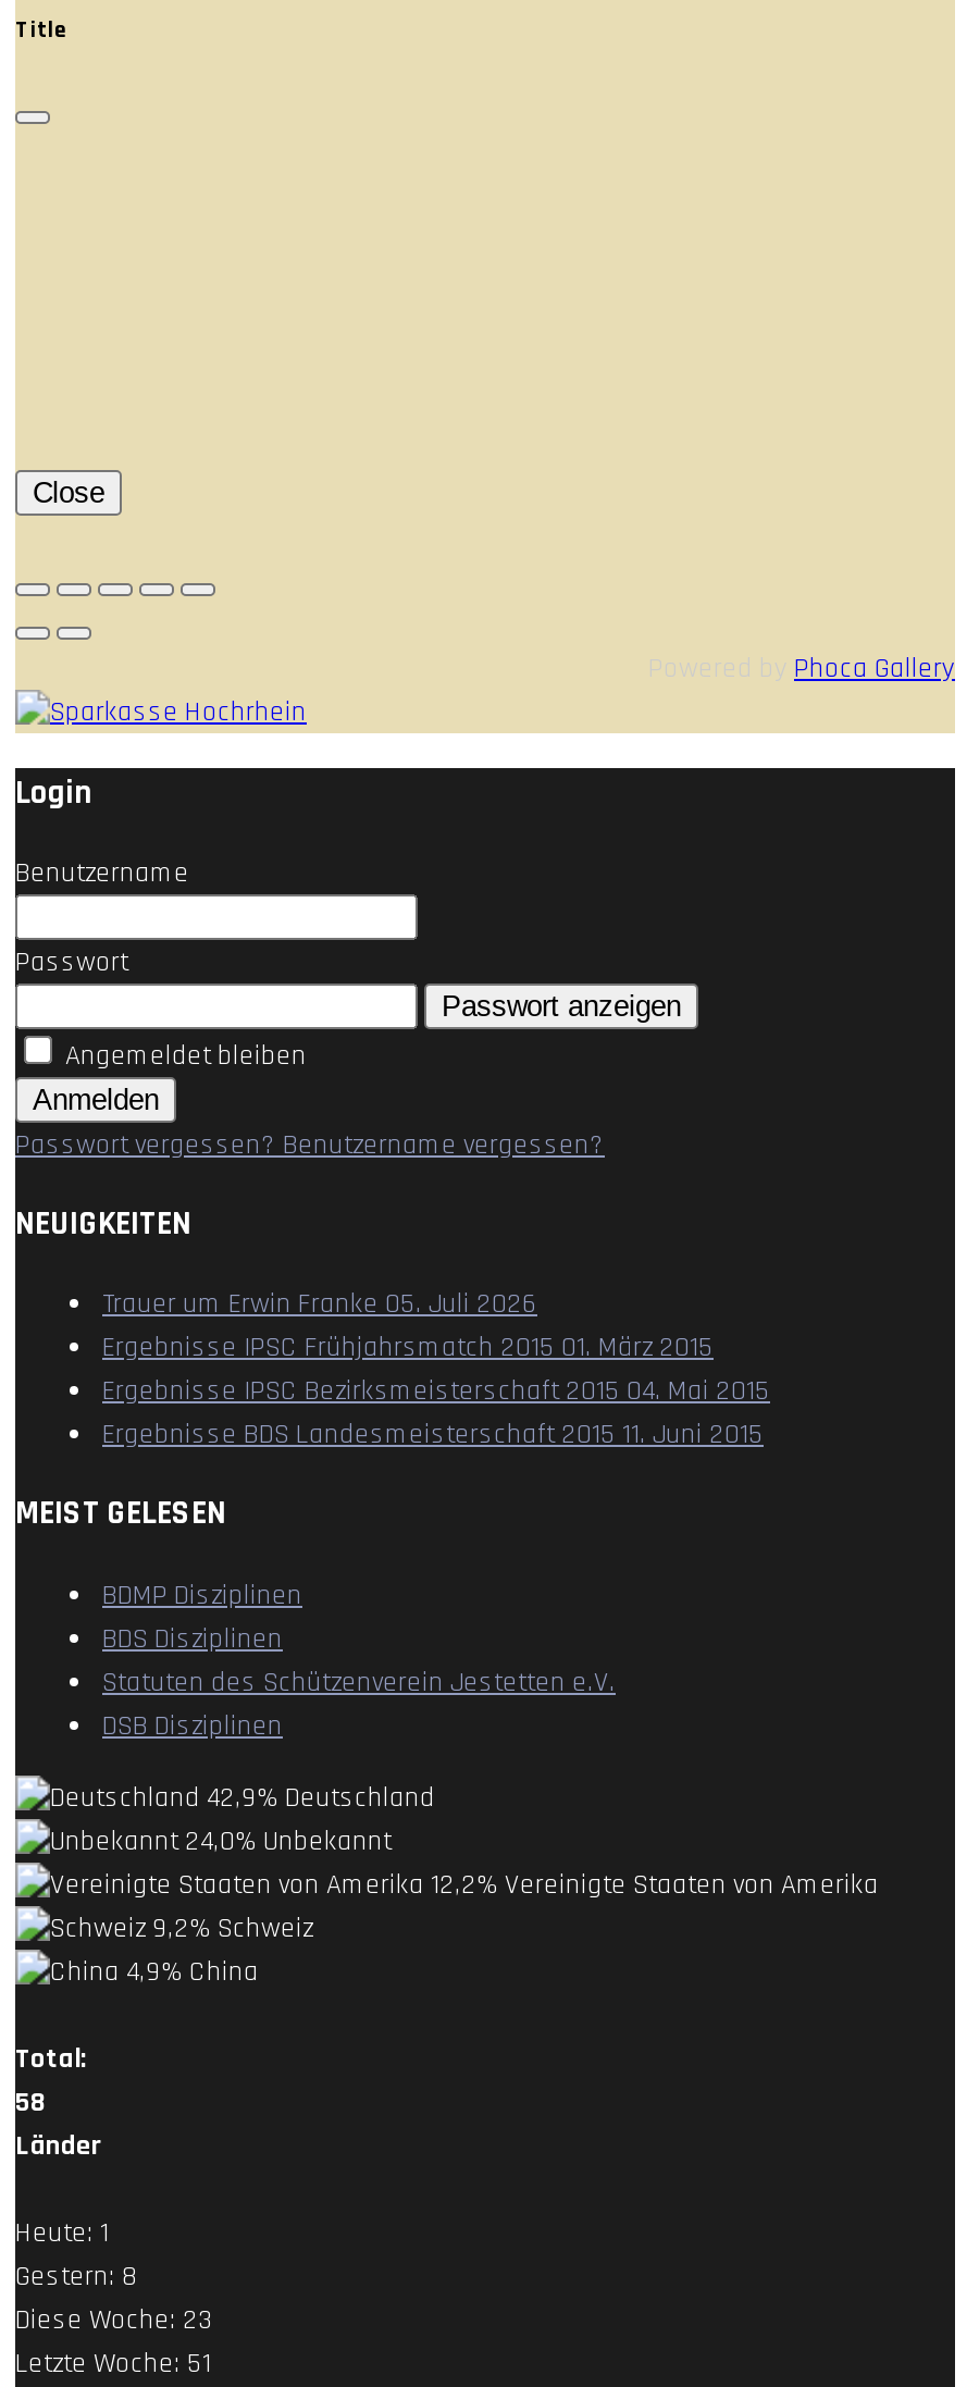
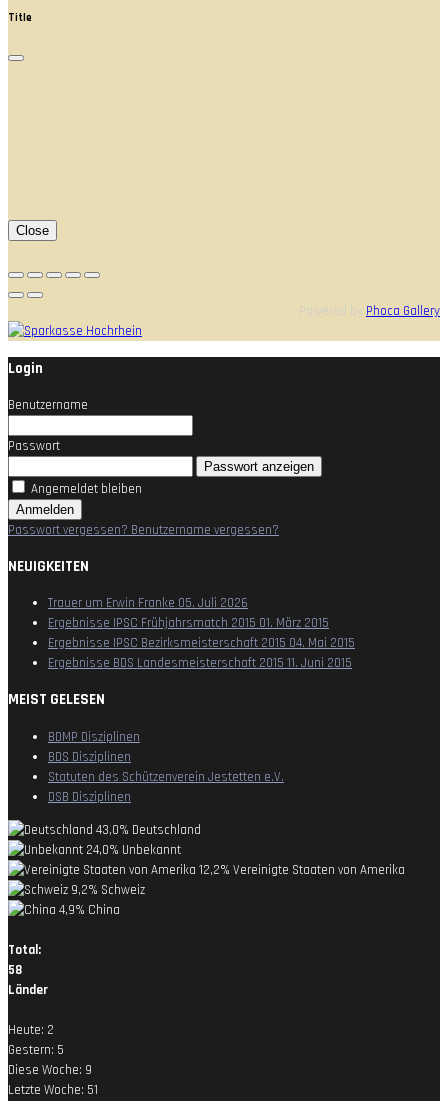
- 42,9% Deutschland
+ 43,0% Deutschland

- Heute: 1
+ Heute: 2

- Gestern: 8
+ Gestern: 5

- Diese Woche: 23
+ Diese Woche: 9
